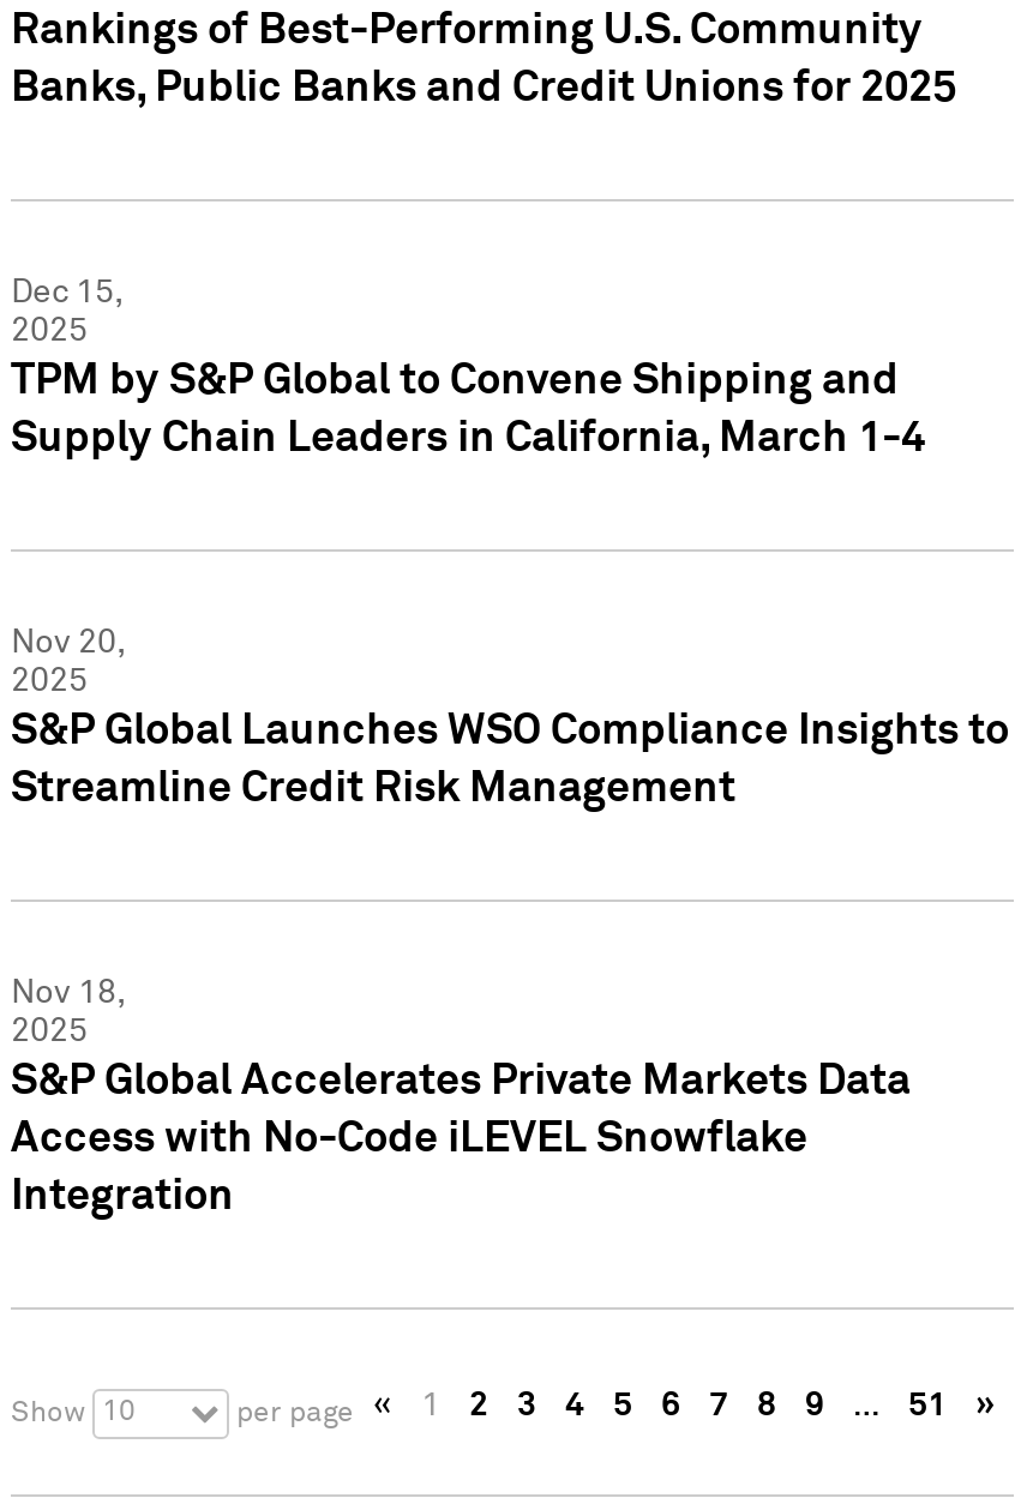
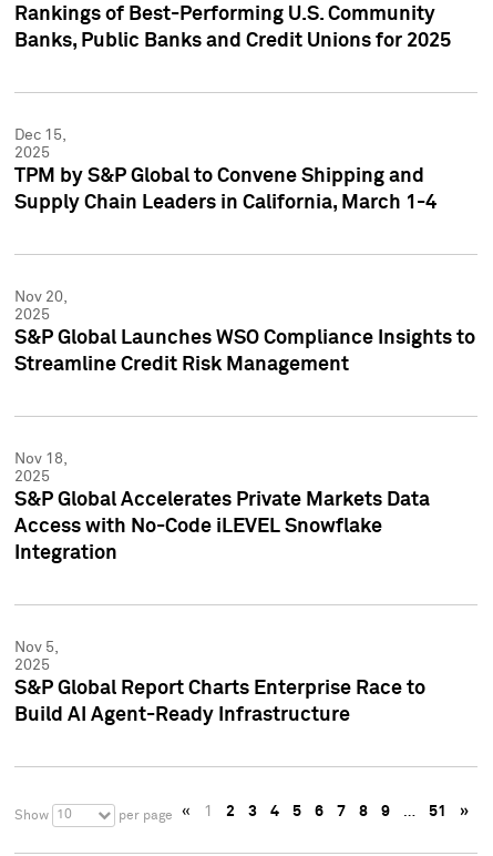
+ Nov 5,
+ 2025
+ S&P Global Report Charts Enterprise Race to
+ Build AI Agent-Ready Infrastructure
